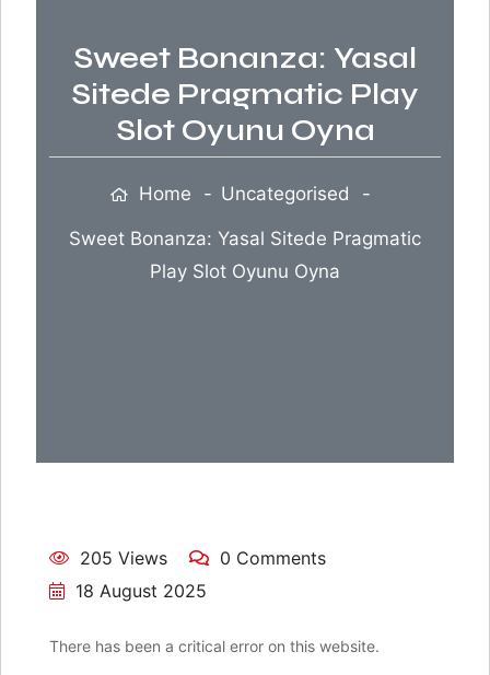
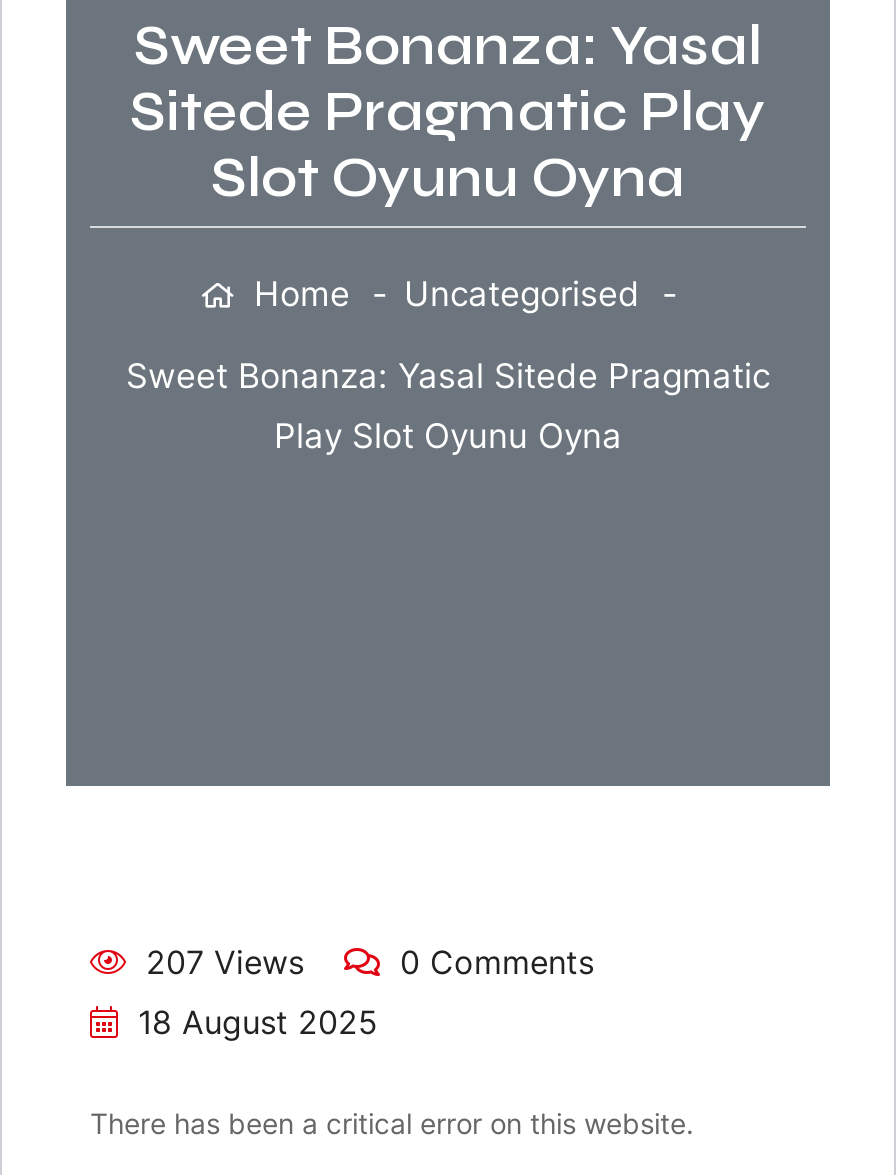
- 205 Views
+ 207 Views
